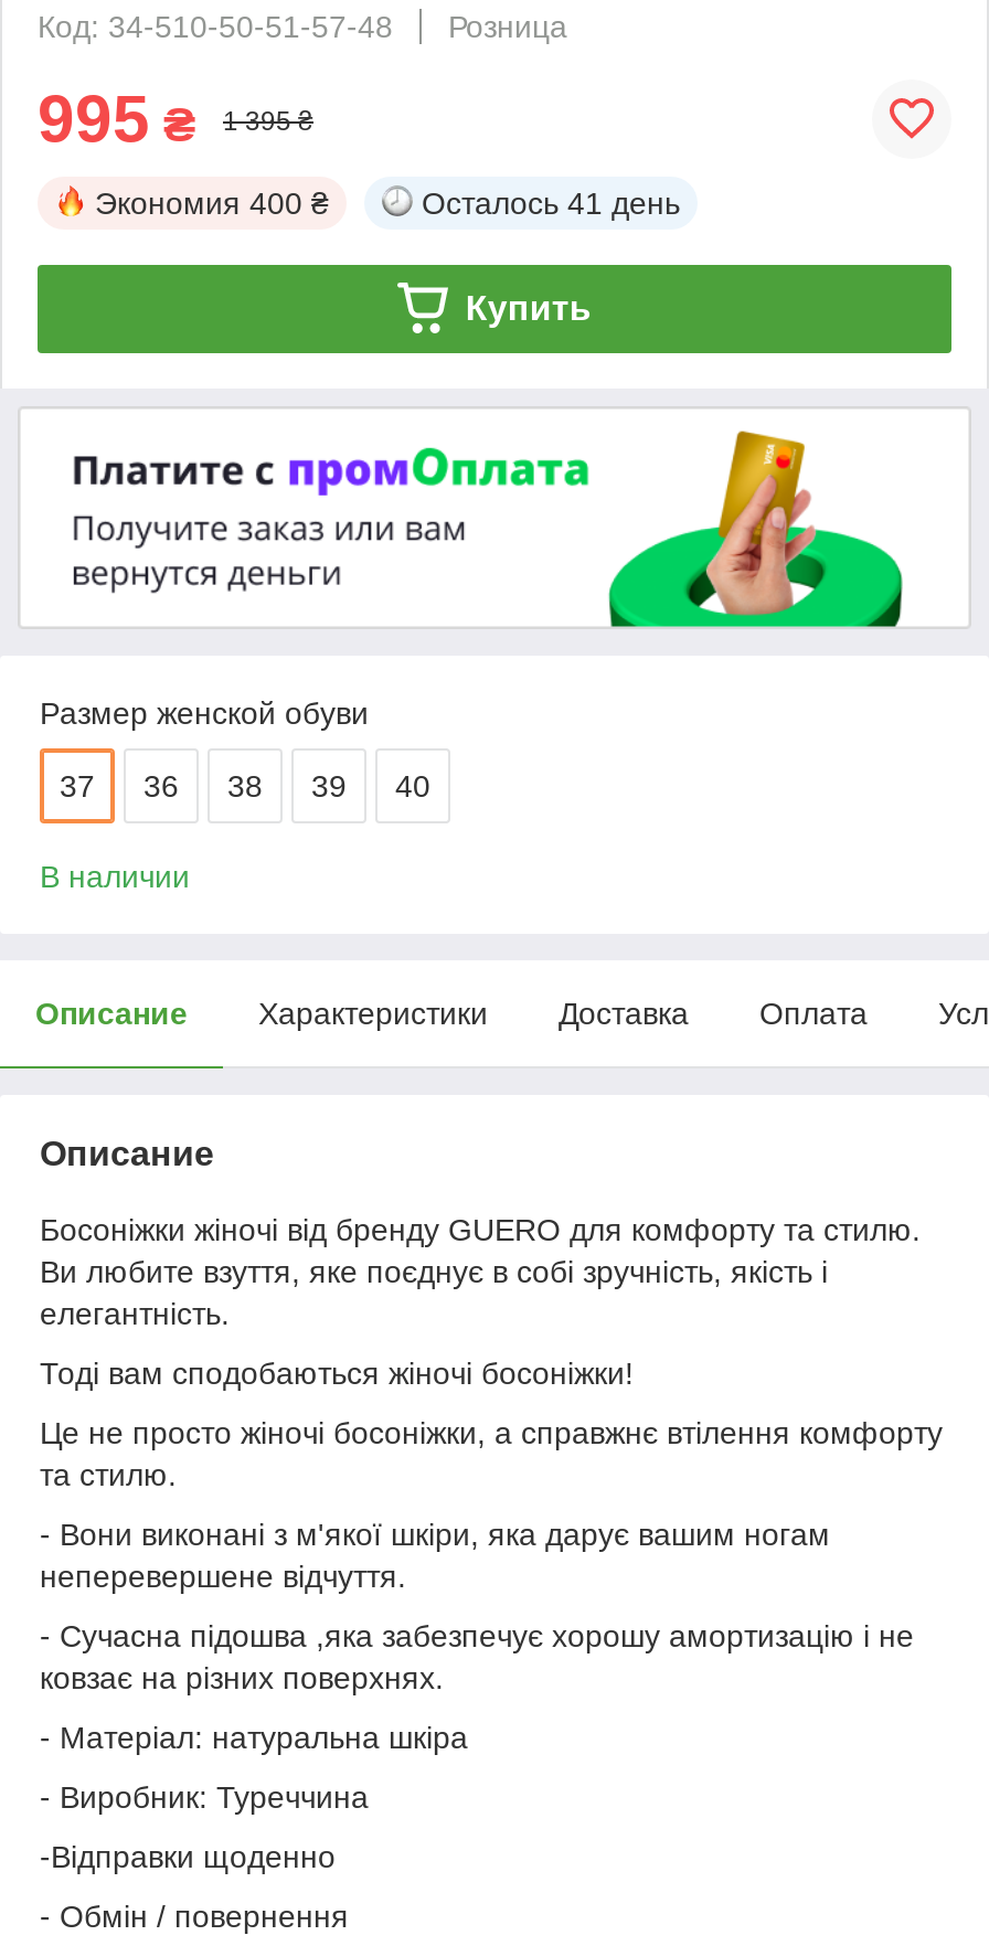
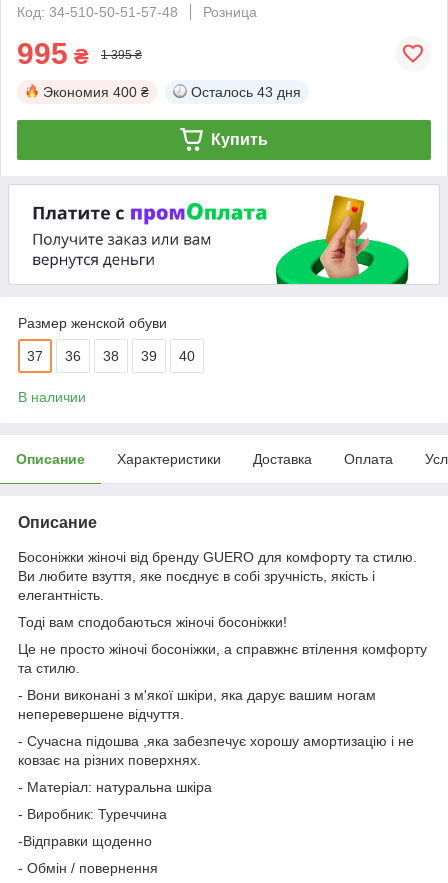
- Осталось 41 день
+ Осталось 43 дня
